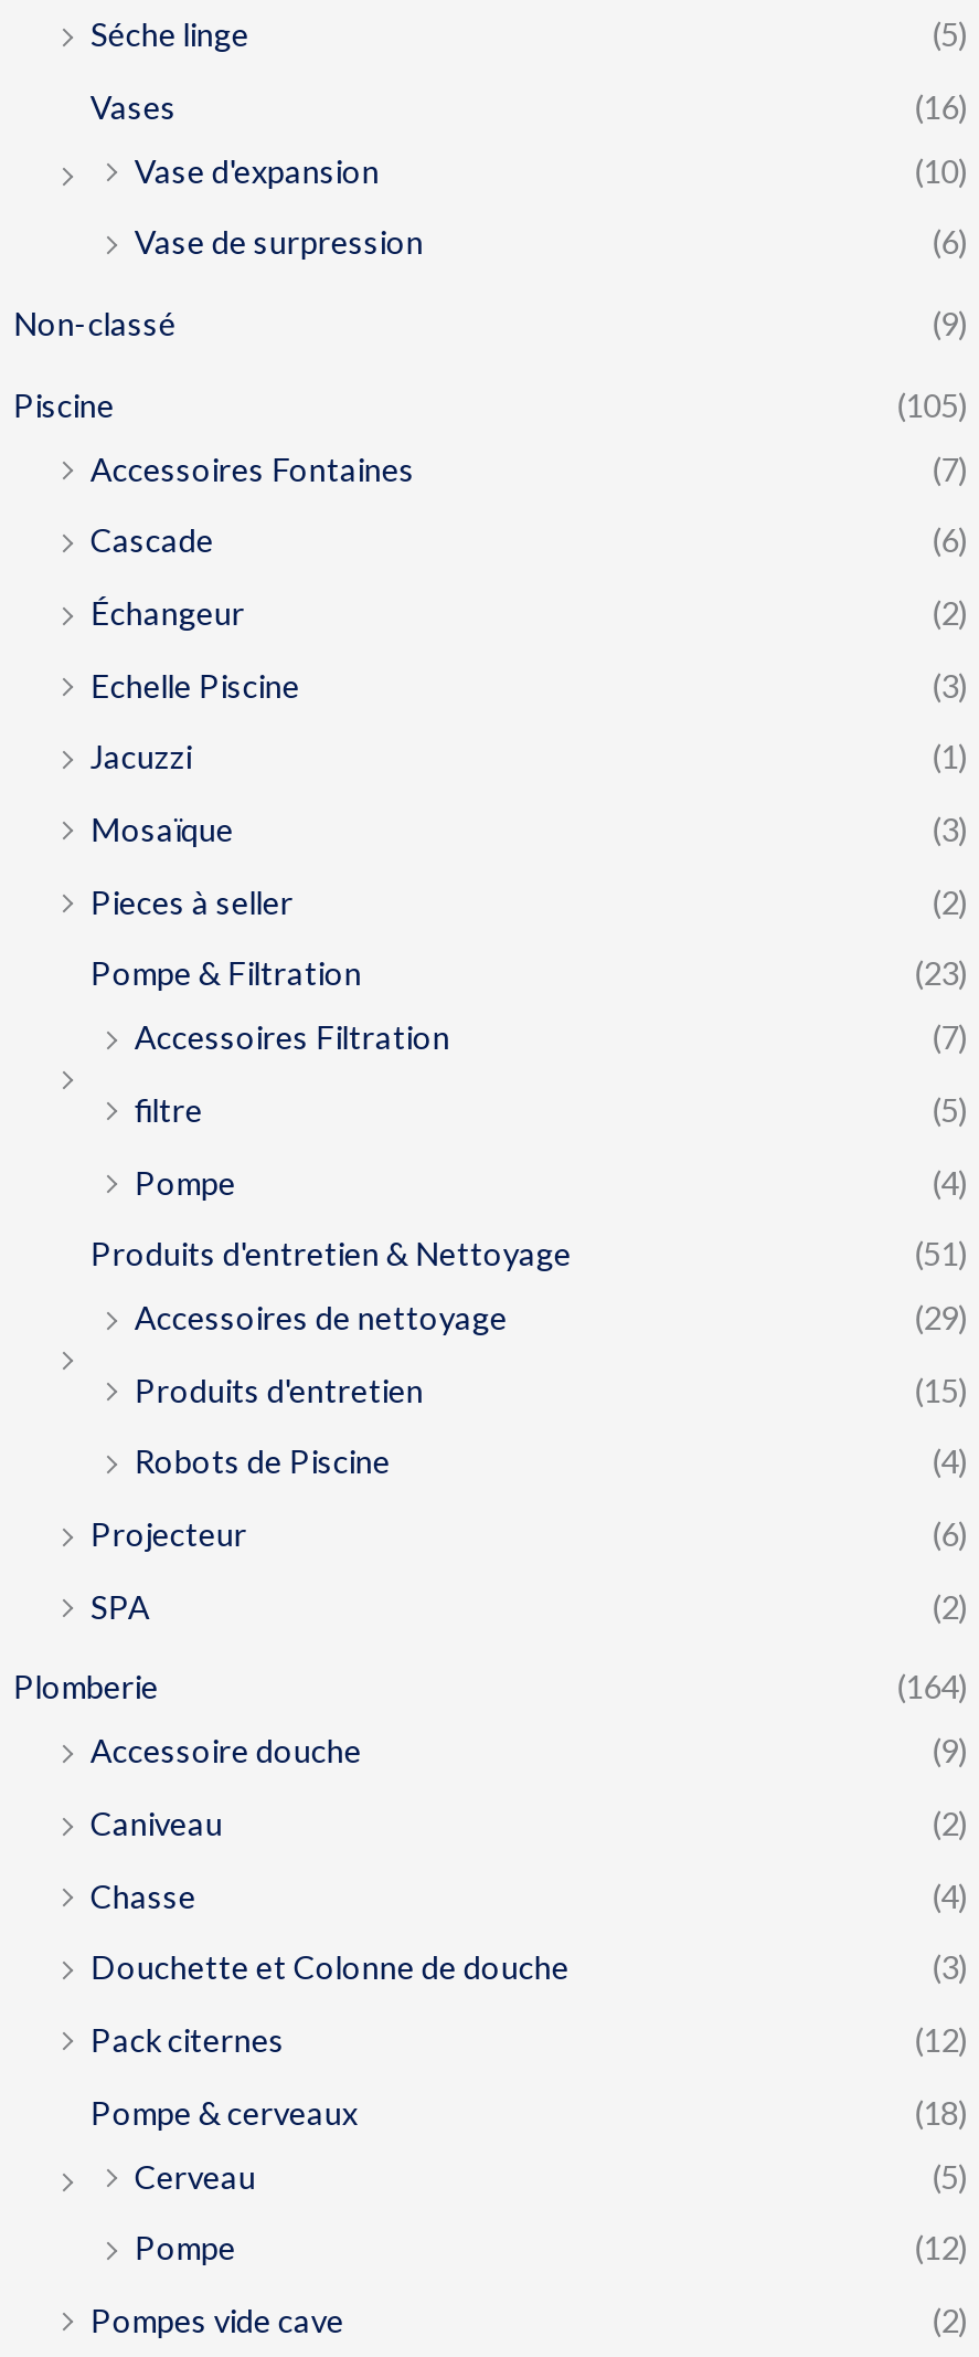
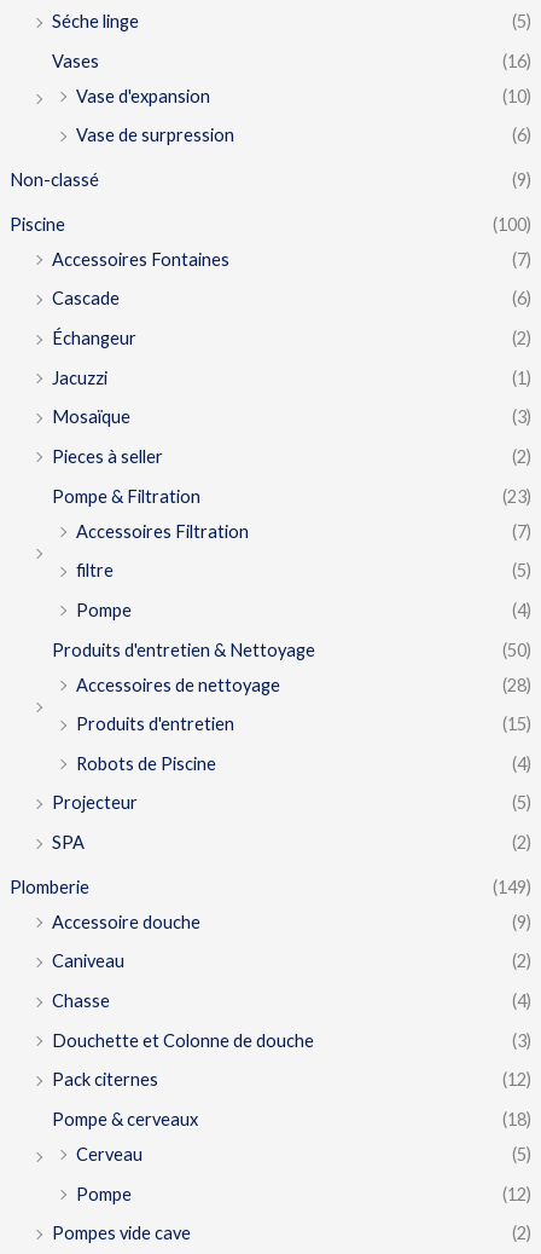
- (105)
+ (100)

- Echelle Piscine
- (3)

- (51)
+ (50)

- (29)
+ (28)

- (6)
+ (5)

- (164)
+ (149)
